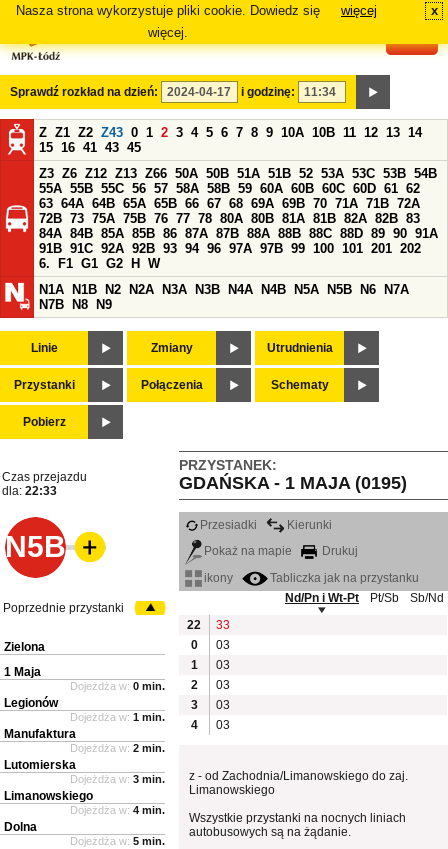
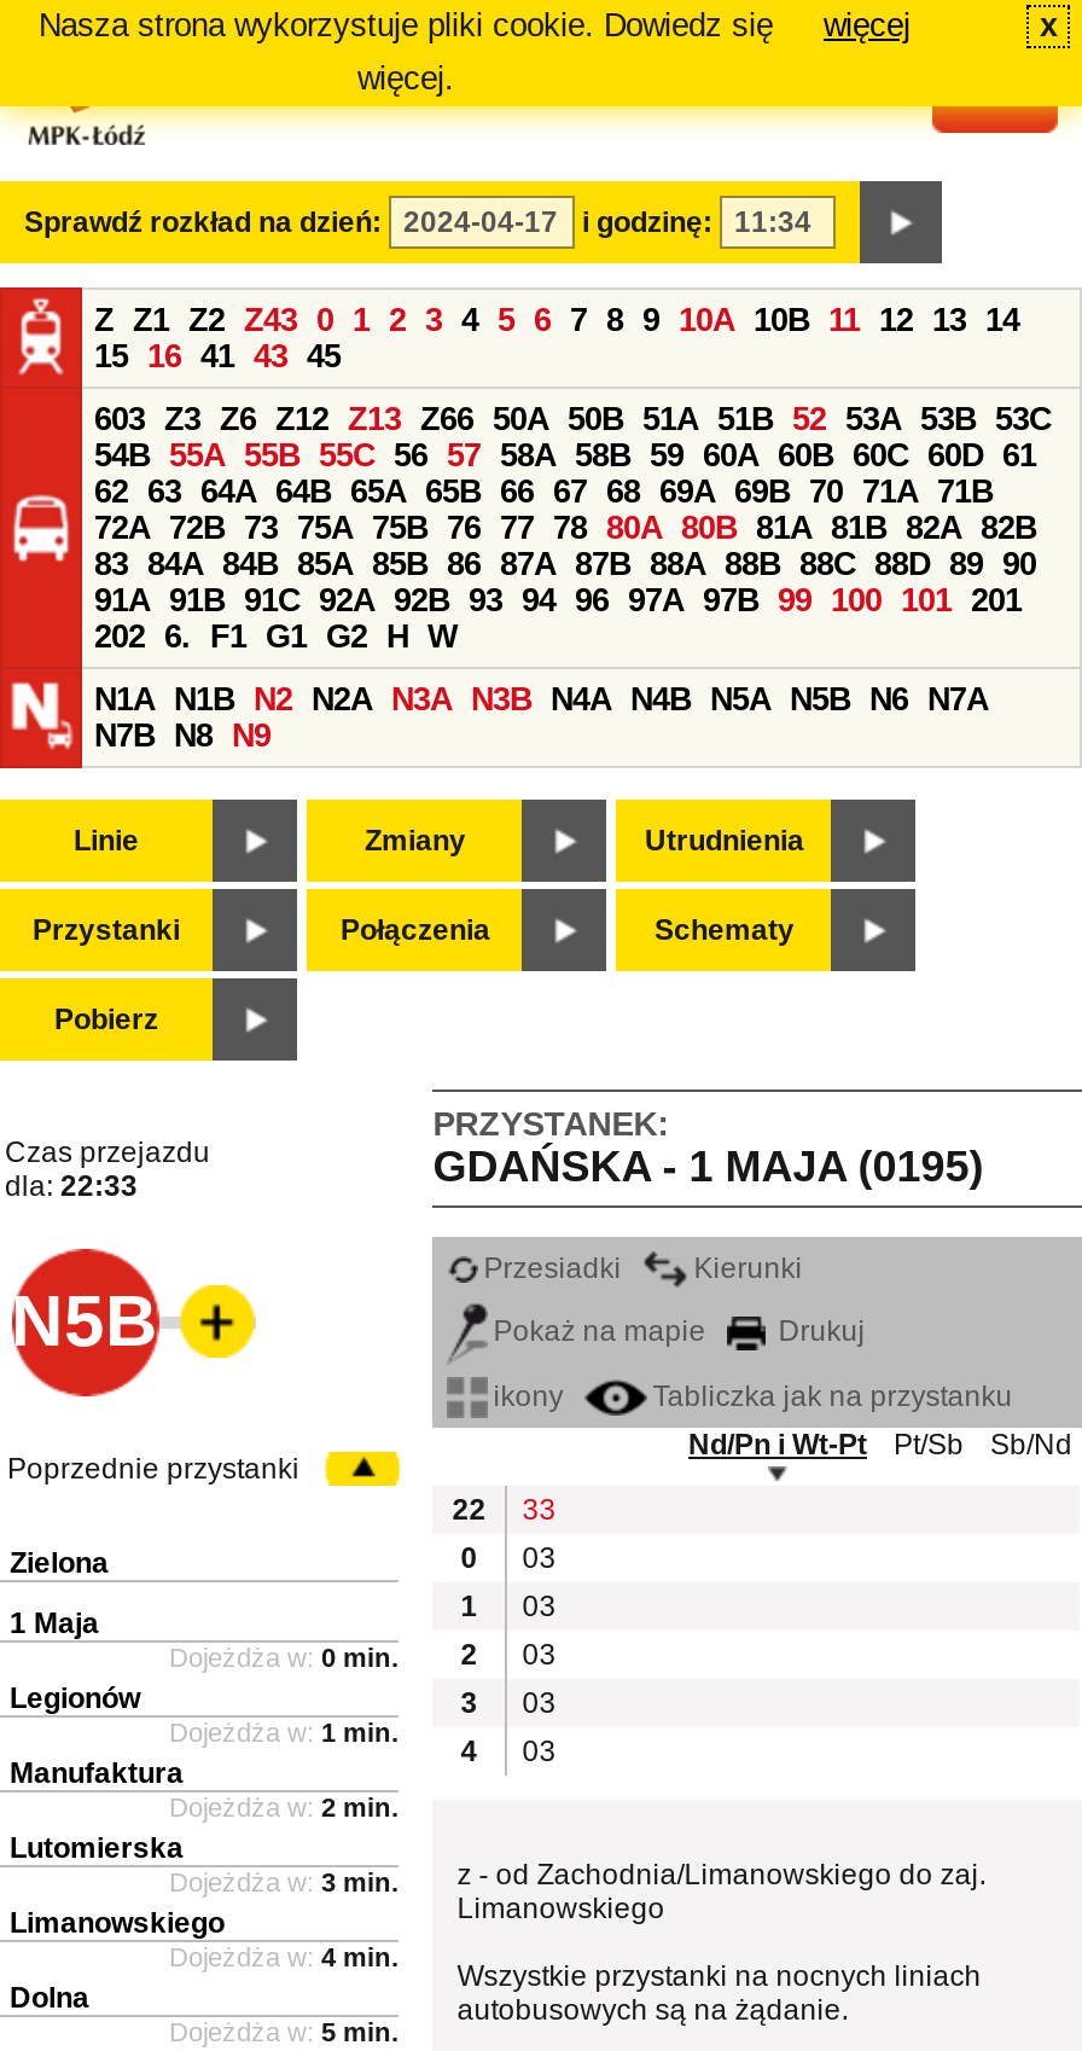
- Z3 Z6 Z12 Z13 Z66 50A 50B 51A 51B 52 53A 53C 53B 54B
- 55A 55B 55C 56 57 58A 58B 59 60A 60B 60C 60D 61 62
- 63 64A 64B 65A 65B 66 67 68 69A 69B 70 71A 71B 72A
- 72B 73 75A 75B 76 77 78 80A 80B 81A 81B 82A 82B 83
- 84A 84B 85A 85B 86 87A 87B 88A 88B 88C 88D 89 90 91A
- 91B 91C 92A 92B 93 94 96 97A 97B 99 100 101 201 202
- 6. F1 G1 G2 H W
+ 603 Z3 Z6 Z12 Z13 Z66 50A 50B 51A 51B 52 53A 53B 53C
+ 54B 55A 55B 55C 56 57 58A 58B 59 60A 60B 60C 60D 61
+ 62 63 64A 64B 65A 65B 66 67 68 69A 69B 70 71A 71B
+ 72A 72B 73 75A 75B 76 77 78 80A 80B 81A 81B 82A 82B
+ 83 84A 84B 85A 85B 86 87A 87B 88A 88B 88C 88D 89 90
+ 91A 91B 91C 92A 92B 93 94 96 97A 97B 99 100 101 201
+ 202 6. F1 G1 G2 H W
